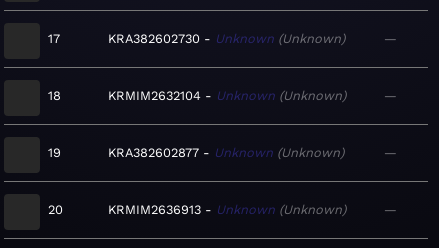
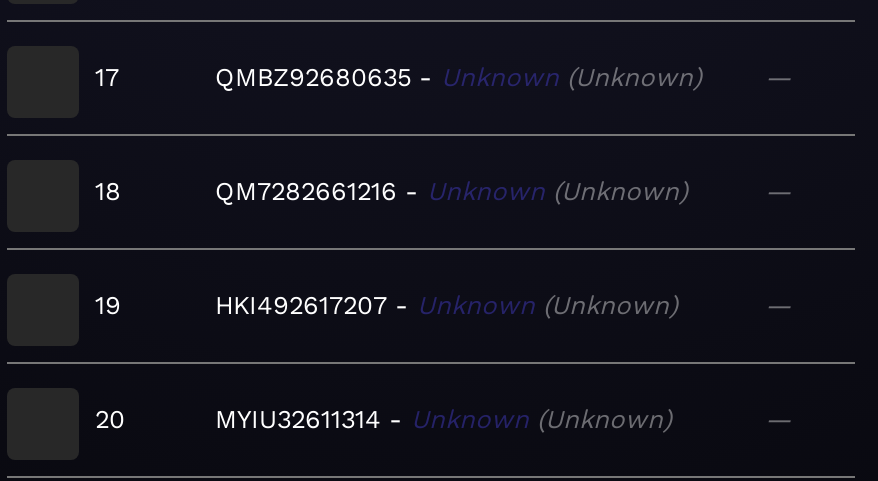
- KRA382602730
+ QMBZ92680635

- KRMIM2632104
+ QM7282661216

- KRA382602877
+ HKI492617207

- KRMIM2636913
+ MYIU32611314
